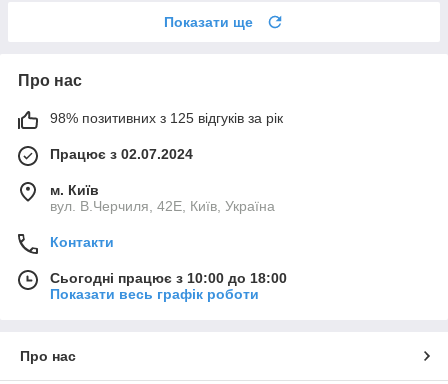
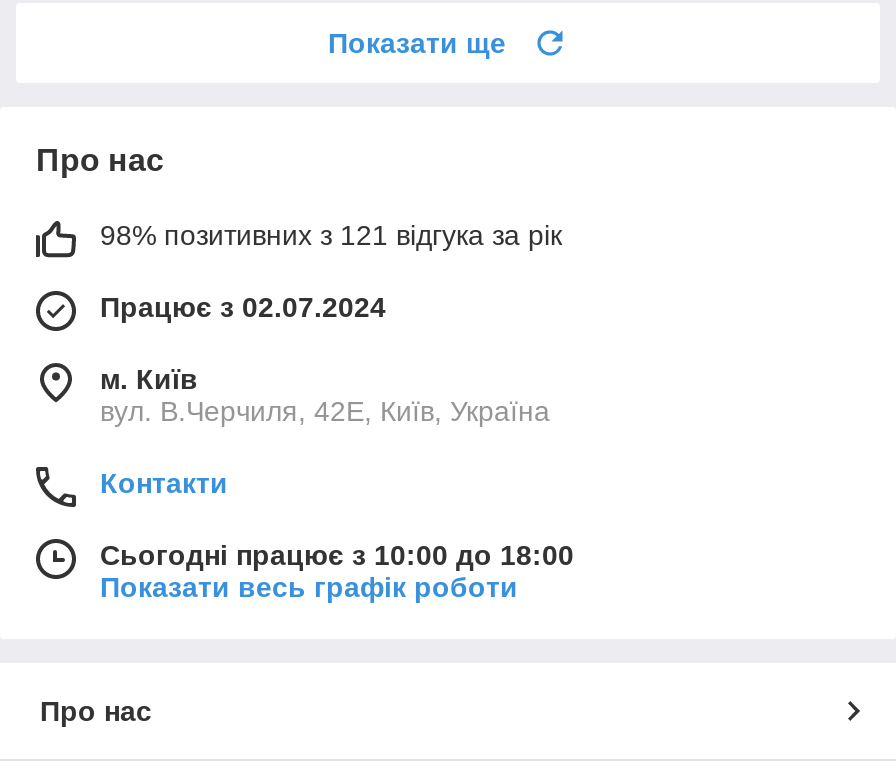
- 98% позитивних з 125 відгуків за рік
+ 98% позитивних з 121 відгука за рік
